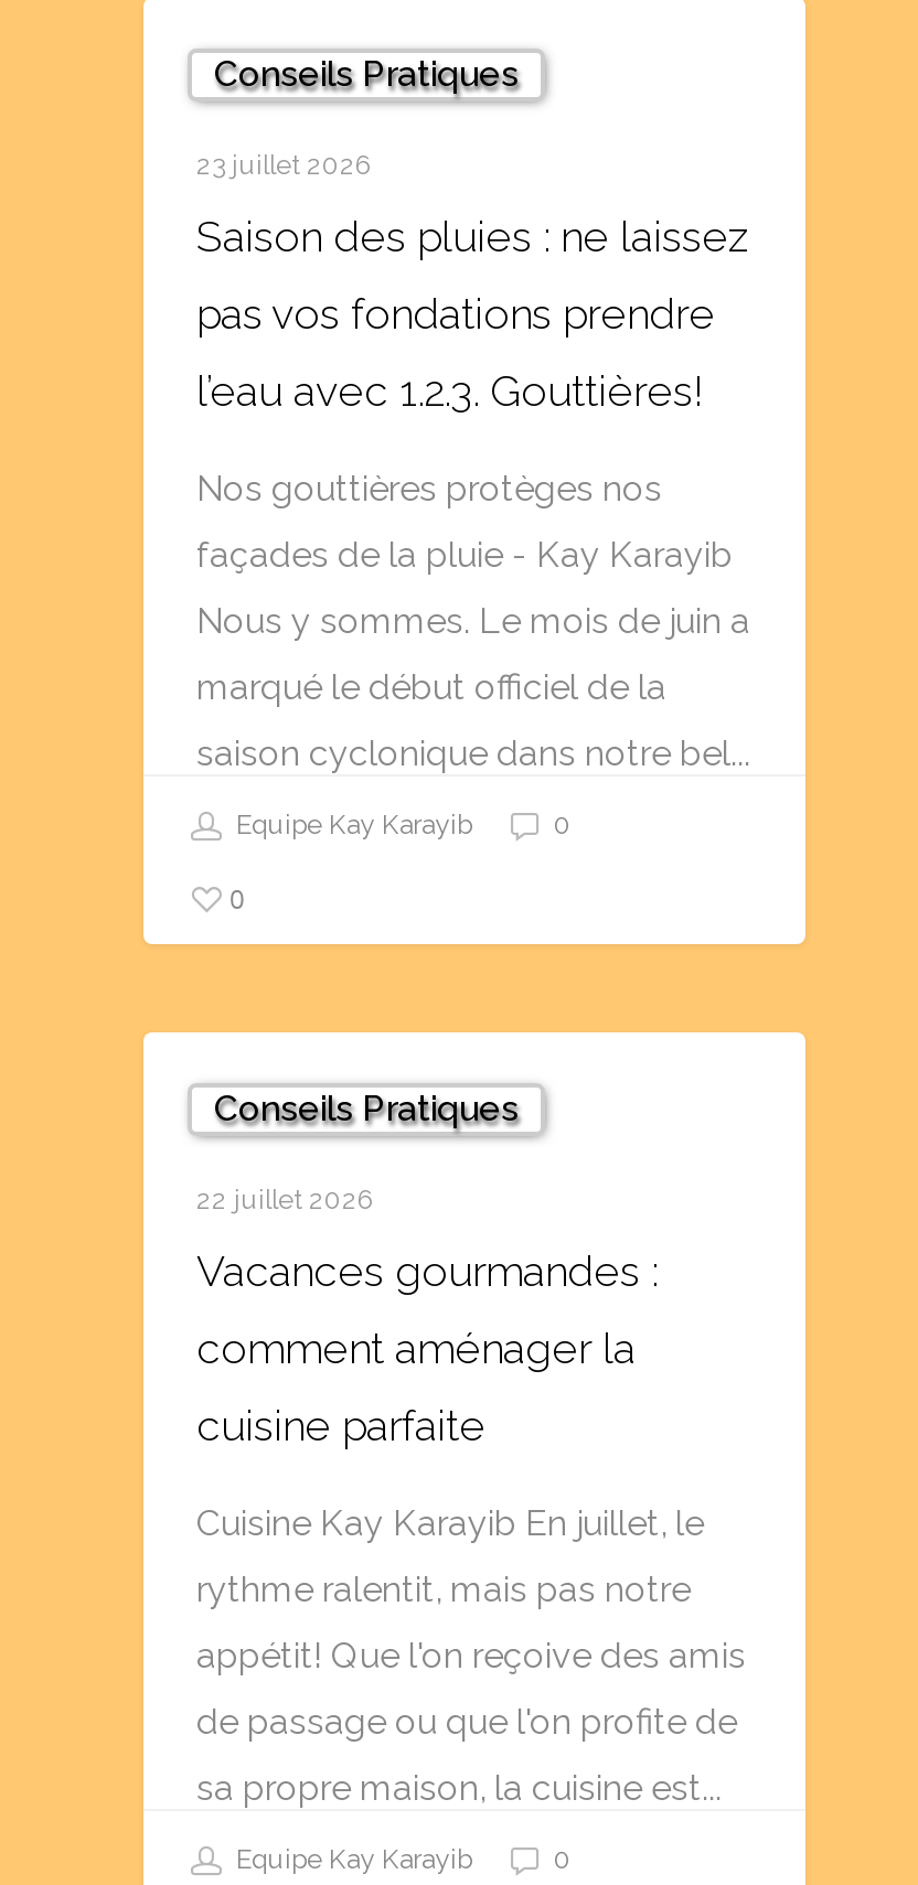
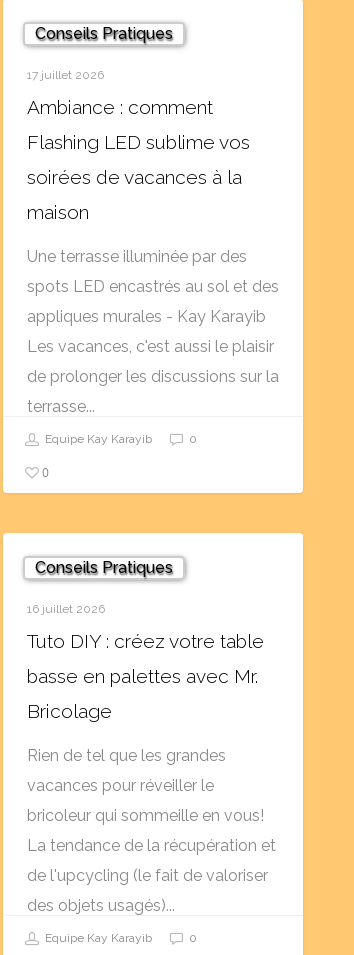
- 23 juillet 2026
- Saison des pluies : ne laissez
- pas vos fondations prendre
- l’eau avec 1.2.3. Gouttières!
- Nos gouttières protèges nos
- façades de la pluie - Kay Karayib
- Nous y sommes. Le mois de juin a
- marqué le début officiel de la
- saison cyclonique dans notre bel...
+ 17 juillet 2026
+ Ambiance : comment
+ Flashing LED sublime vos
+ soirées de vacances à la
+ maison
+ Une terrasse illuminée par des
+ spots LED encastrés au sol et des
+ appliques murales - Kay Karayib
+ Les vacances, c'est aussi le plaisir
+ de prolonger les discussions sur la
+ terrasse...

- 22 juillet 2026
- Vacances gourmandes :
- comment aménager la
- cuisine parfaite
- Cuisine Kay Karayib En juillet, le
- rythme ralentit, mais pas notre
- appétit! Que l'on reçoive des amis
- de passage ou que l'on profite de
- sa propre maison, la cuisine est...
+ 16 juillet 2026
+ Tuto DIY : créez votre table
+ basse en palettes avec Mr.
+ Bricolage
+ Rien de tel que les grandes
+ vacances pour réveiller le
+ bricoleur qui sommeille en vous!
+ La tendance de la récupération et
+ de l'upcycling (le fait de valoriser
+ des objets usagés)...
